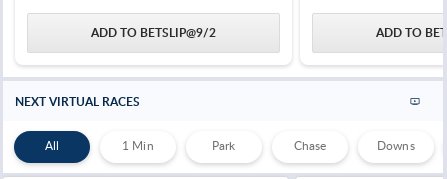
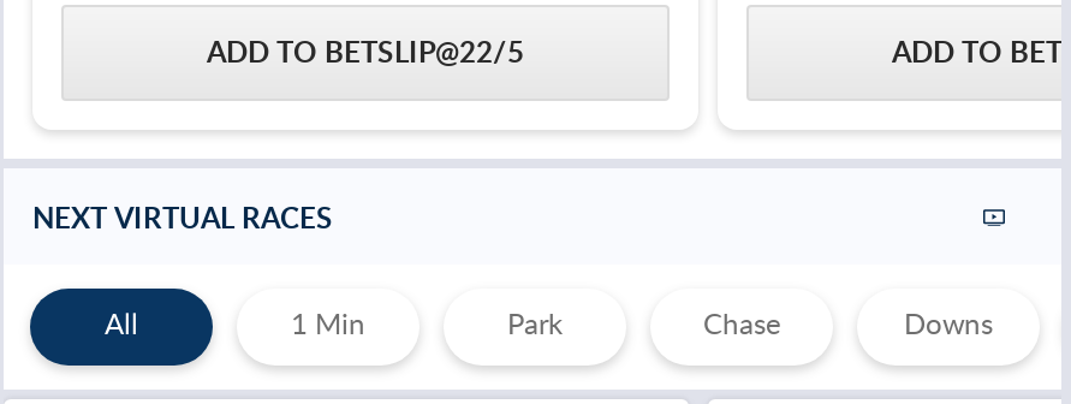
- ADD TO BETSLIP@9/2
+ ADD TO BETSLIP@22/5
